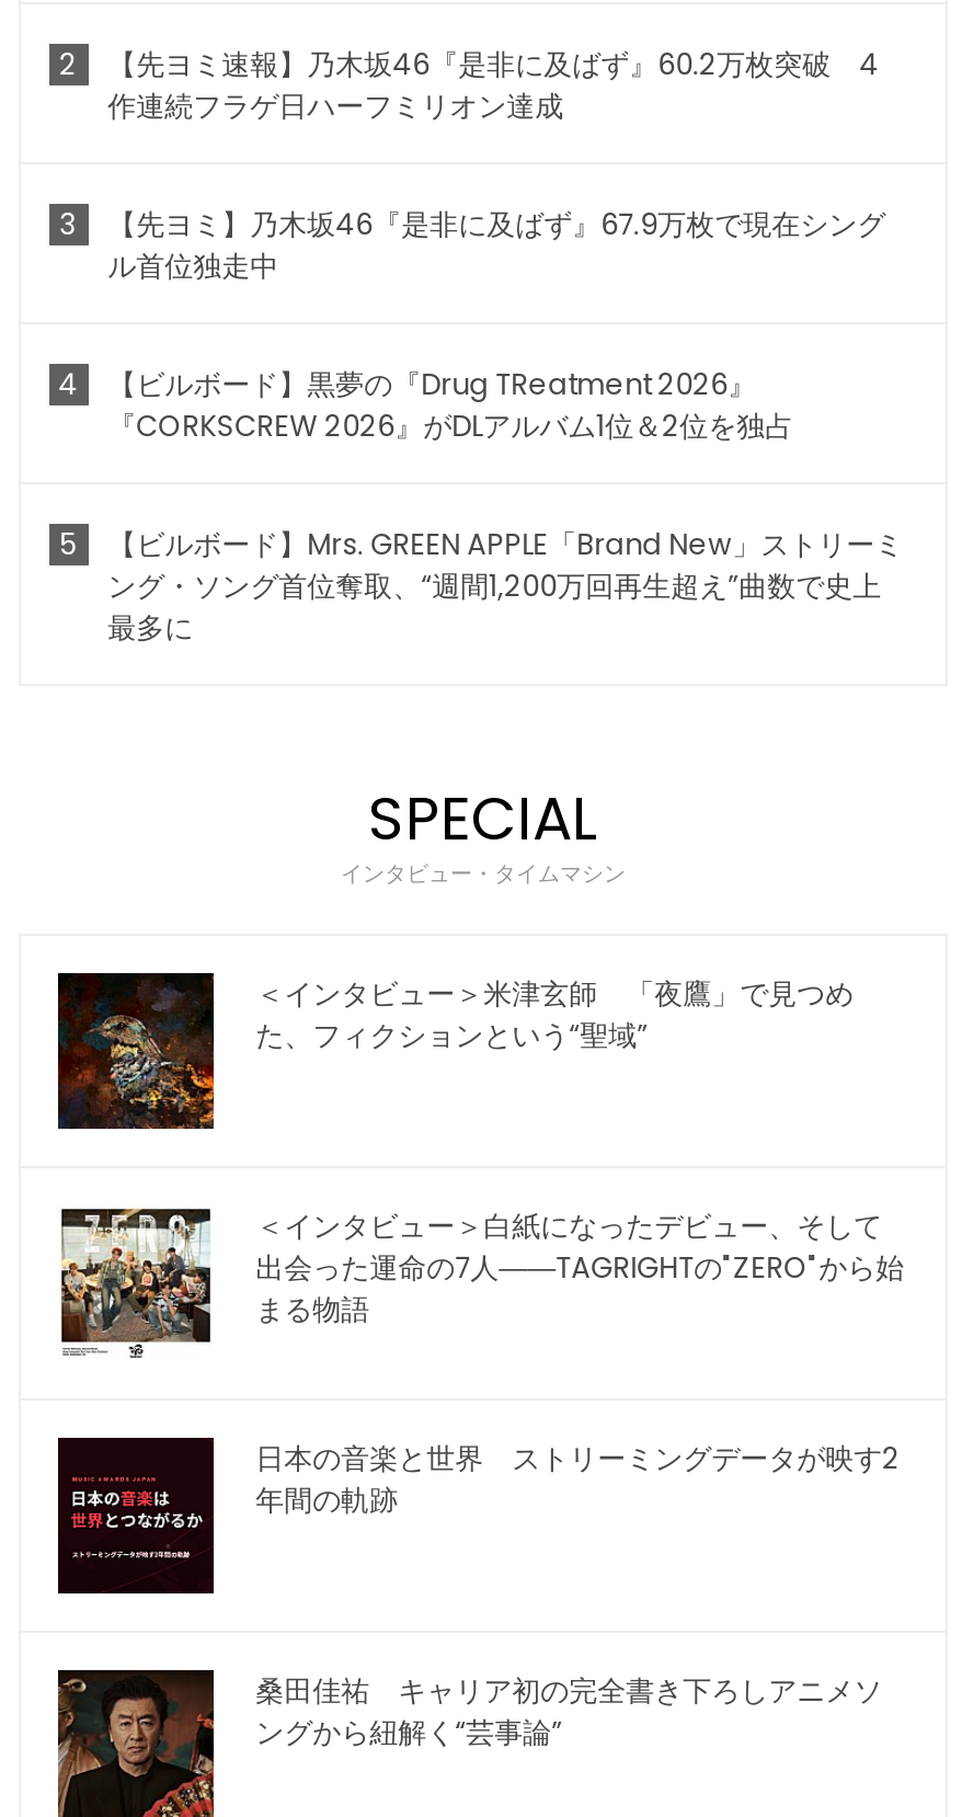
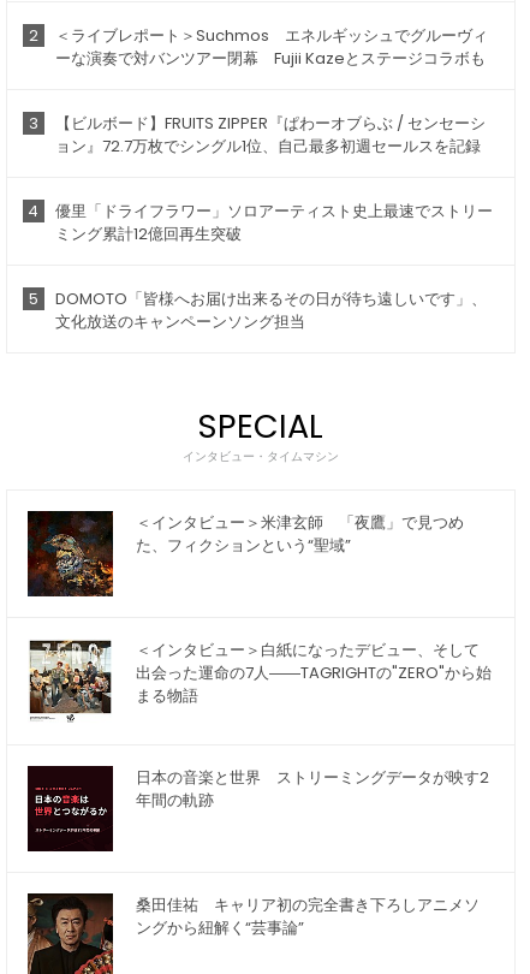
- 【先ヨミ速報】乃木坂46『是非に及ばず』60.2万枚突破 4
- 作連続フラゲ日ハーフミリオン達成
+ ＜ライブレポート＞Suchmos エネルギッシュでグルーヴィ
+ ーな演奏で対バンツアー閉幕 Fujii Kazeとステージコラボも

- 【先ヨミ】乃木坂46『是非に及ばず』67.9万枚で現在シング
- ル首位独走中
+ 【ビルボード】FRUITS ZIPPER『ぱわーオブらぶ / センセーシ
+ ョン』72.7万枚でシングル1位、自己最多初週セールスを記録

- 【ビルボード】黒夢の『Drug TReatment 2026』
- 『CORKSCREW 2026』がDLアルバム1位＆2位を独占
+ 優里「ドライフラワー」ソロアーティスト史上最速でストリー
+ ミング累計12億回再生突破

- 【ビルボード】Mrs. GREEN APPLE「Brand New」ストリーミ
- ング・ソング首位奪取、“週間1,200万回再生超え”曲数で史上
- 最多に
+ DOMOTO「皆様へお届け出来るその日が待ち遠しいです」、
+ 文化放送のキャンペーンソング担当
